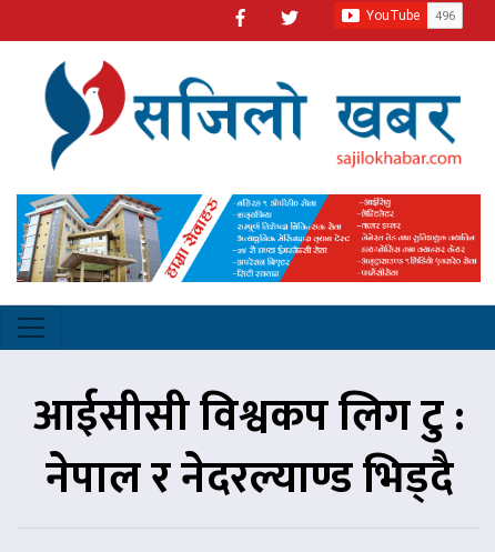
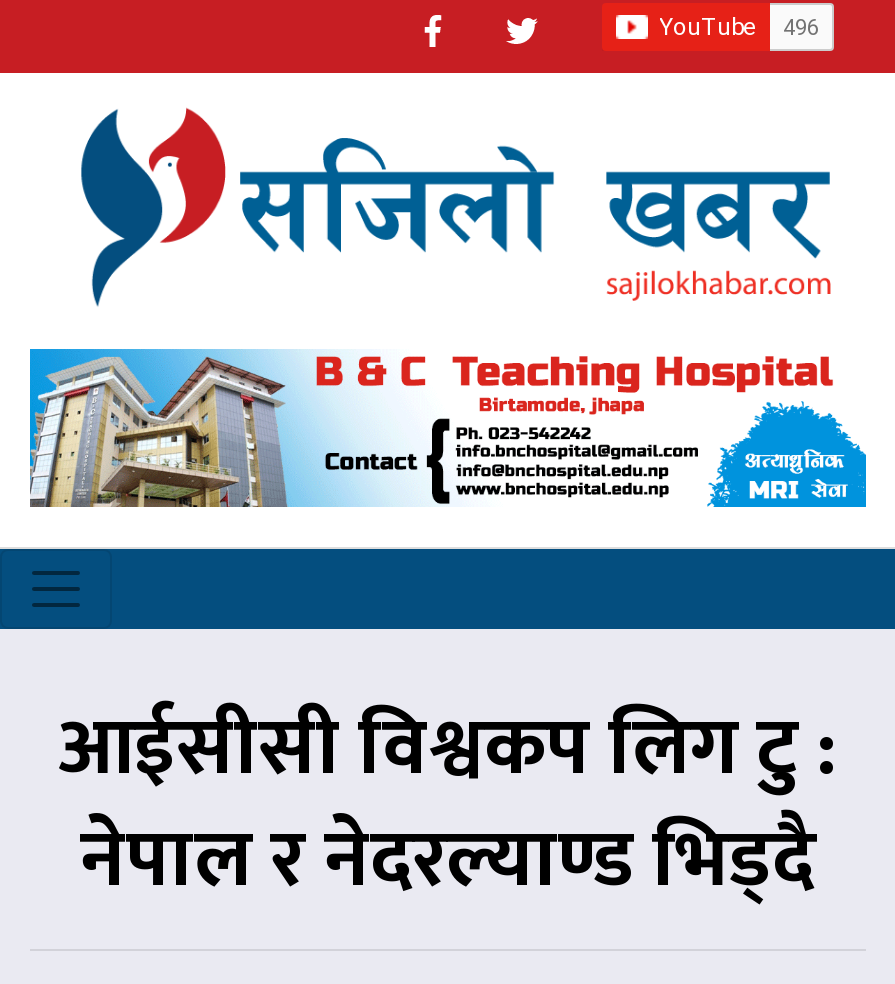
- [image]
+ [image]
